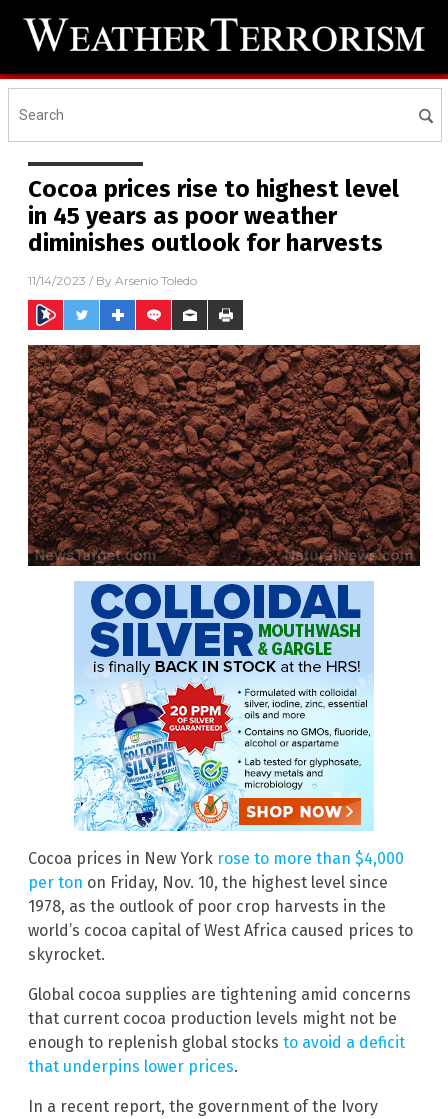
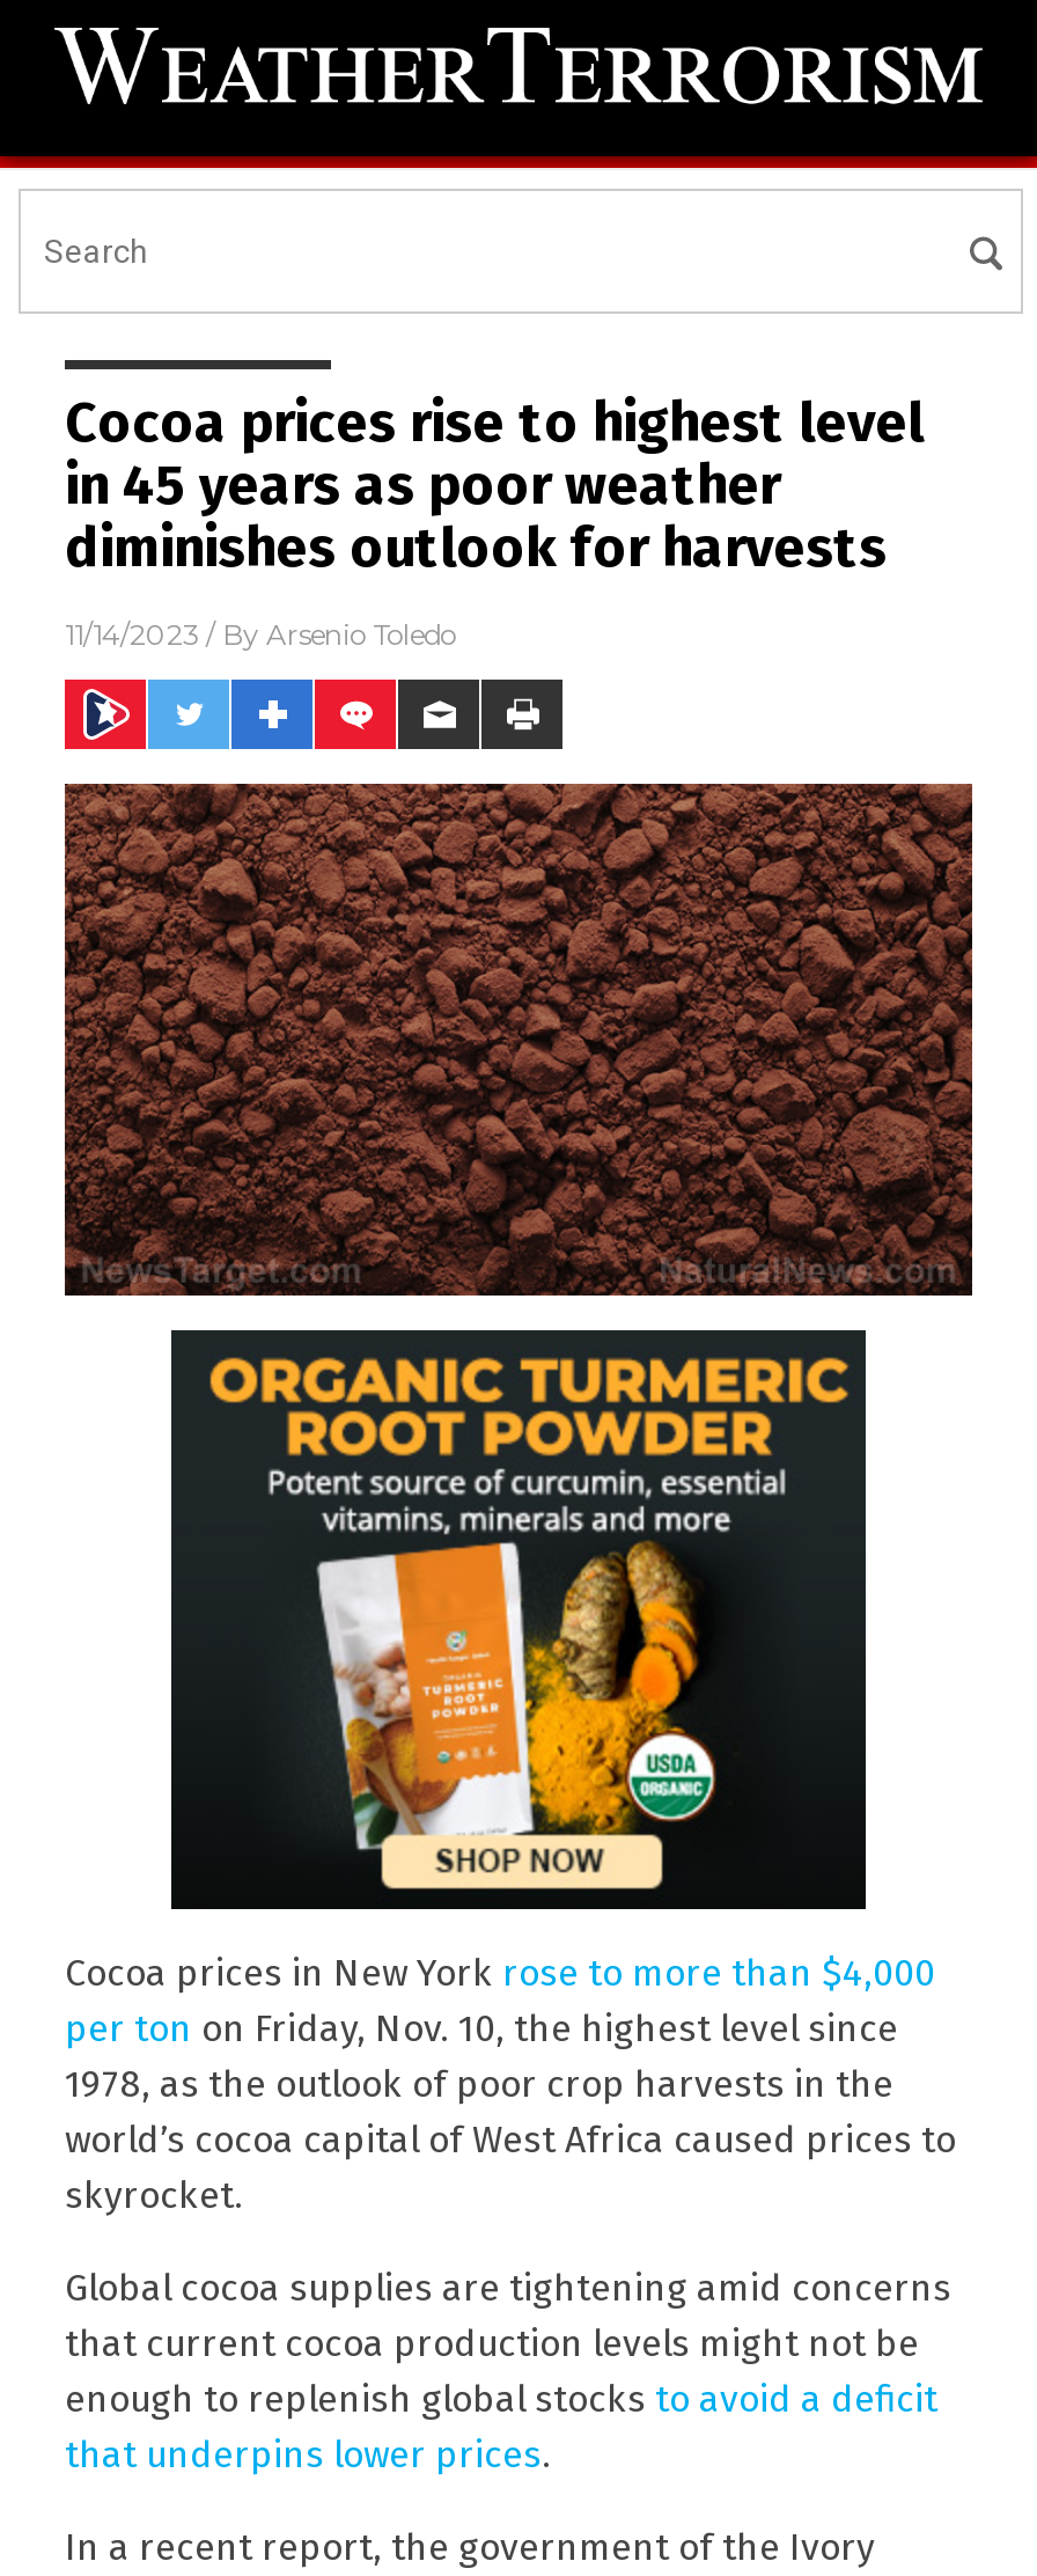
- [image]
+ [image]
